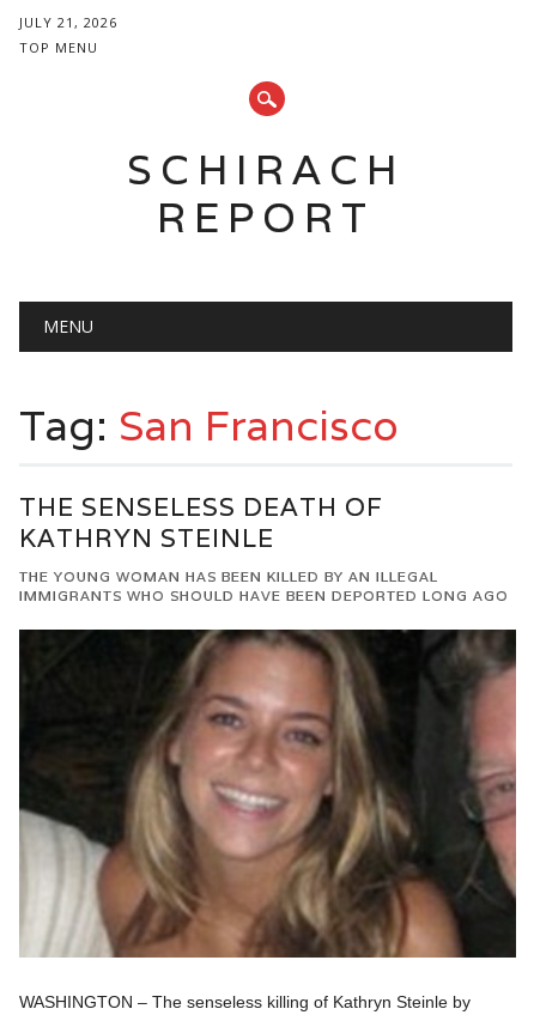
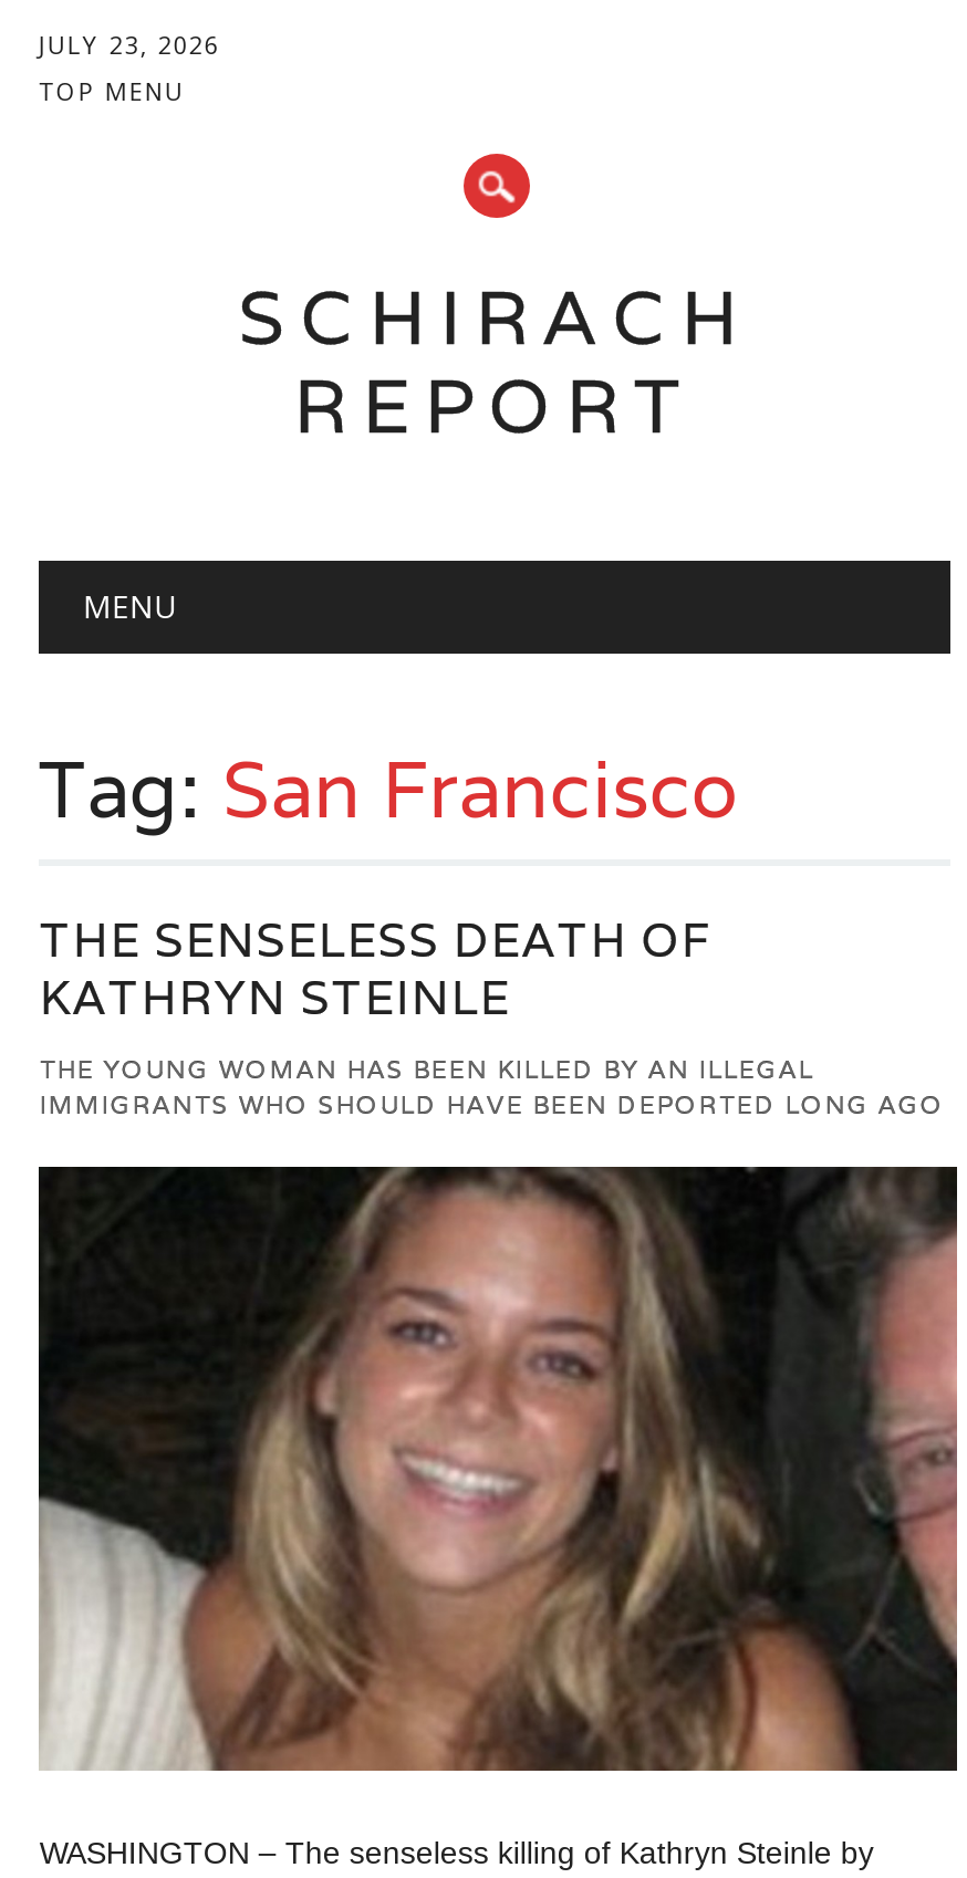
- JULY 21, 2026
+ JULY 23, 2026
